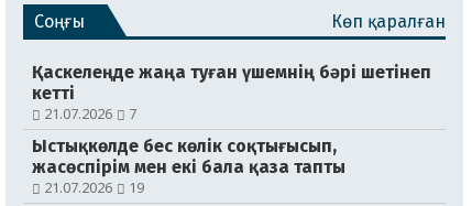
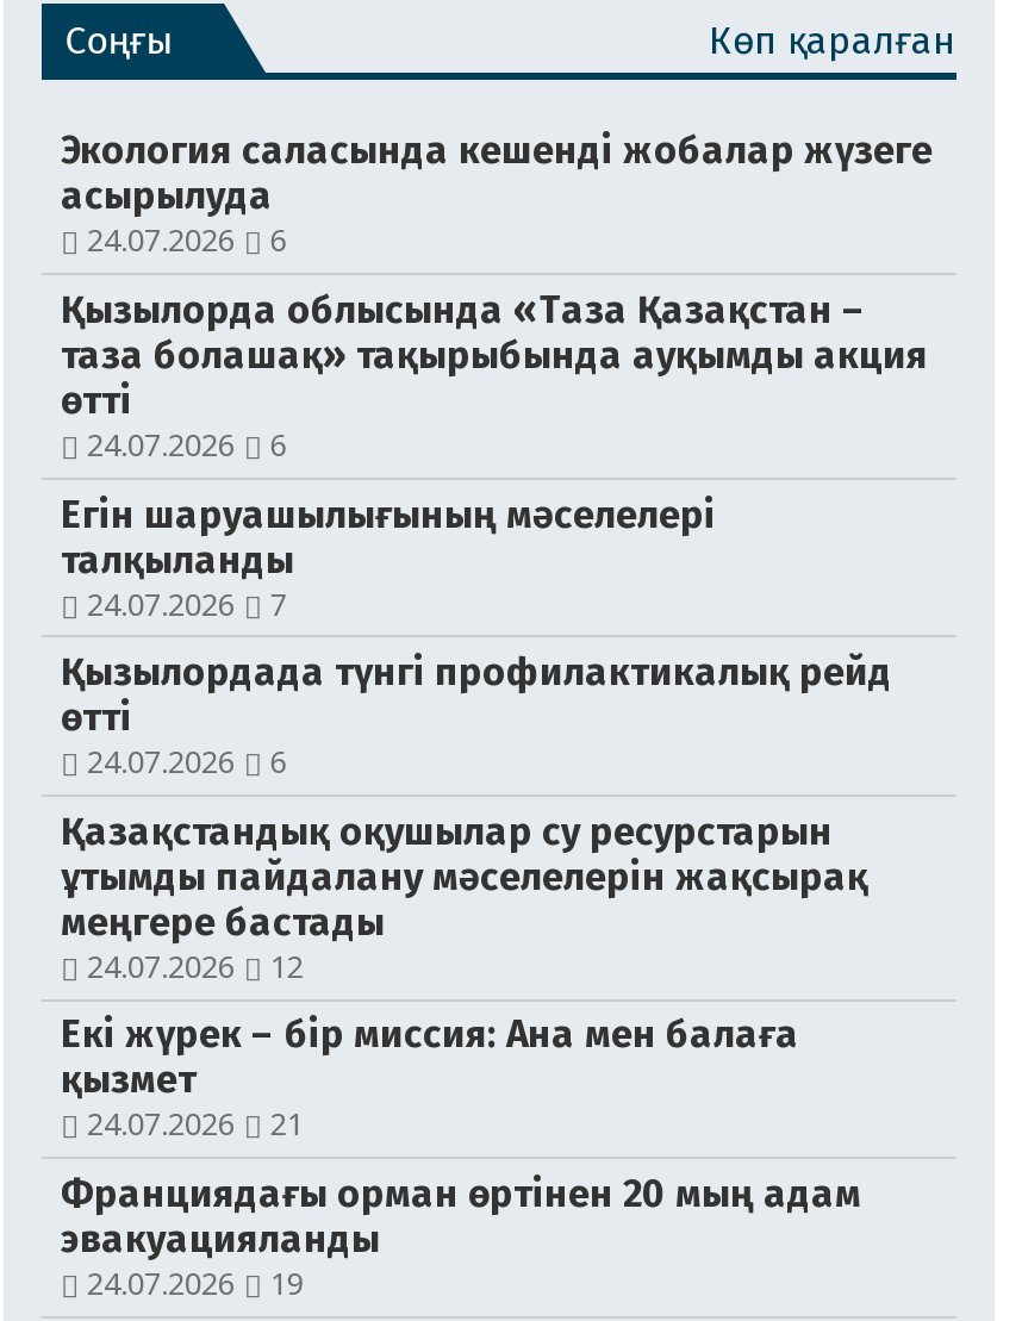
- Қаскелеңде жаңа туған үшемнің бәрі шетінеп
- кетті
- 21.07.2026
+ Экология саласында кешенді жобалар жүзеге
+ асырылуда
+ 24.07.2026
+ 6
+ Қызылорда облысында «Таза Қазақстан –
+ таза болашақ» тақырыбында ауқымды акция
+ өтті
+ 24.07.2026
+ 6
+ Егін шаруашылығының мәселелері
+ талқыланды
+ 24.07.2026

- Ыстықкөлде бес көлік соқтығысып,
- жасөспірім мен екі бала қаза тапты
- 21.07.2026
+ Қызылордада түнгі профилактикалық рейд
+ өтті
+ 24.07.2026
+ 6
+ Қазақстандық оқушылар су ресурстарын
+ ұтымды пайдалану мәселелерін жақсырақ
+ меңгере бастады
+ 24.07.2026
+ 12
+ Екі жүрек – бір миссия: Ана мен балаға
+ қызмет
+ 24.07.2026
+ 21
+ Франциядағы орман өртінен 20 мың адам
+ эвакуацияланды
+ 24.07.2026
